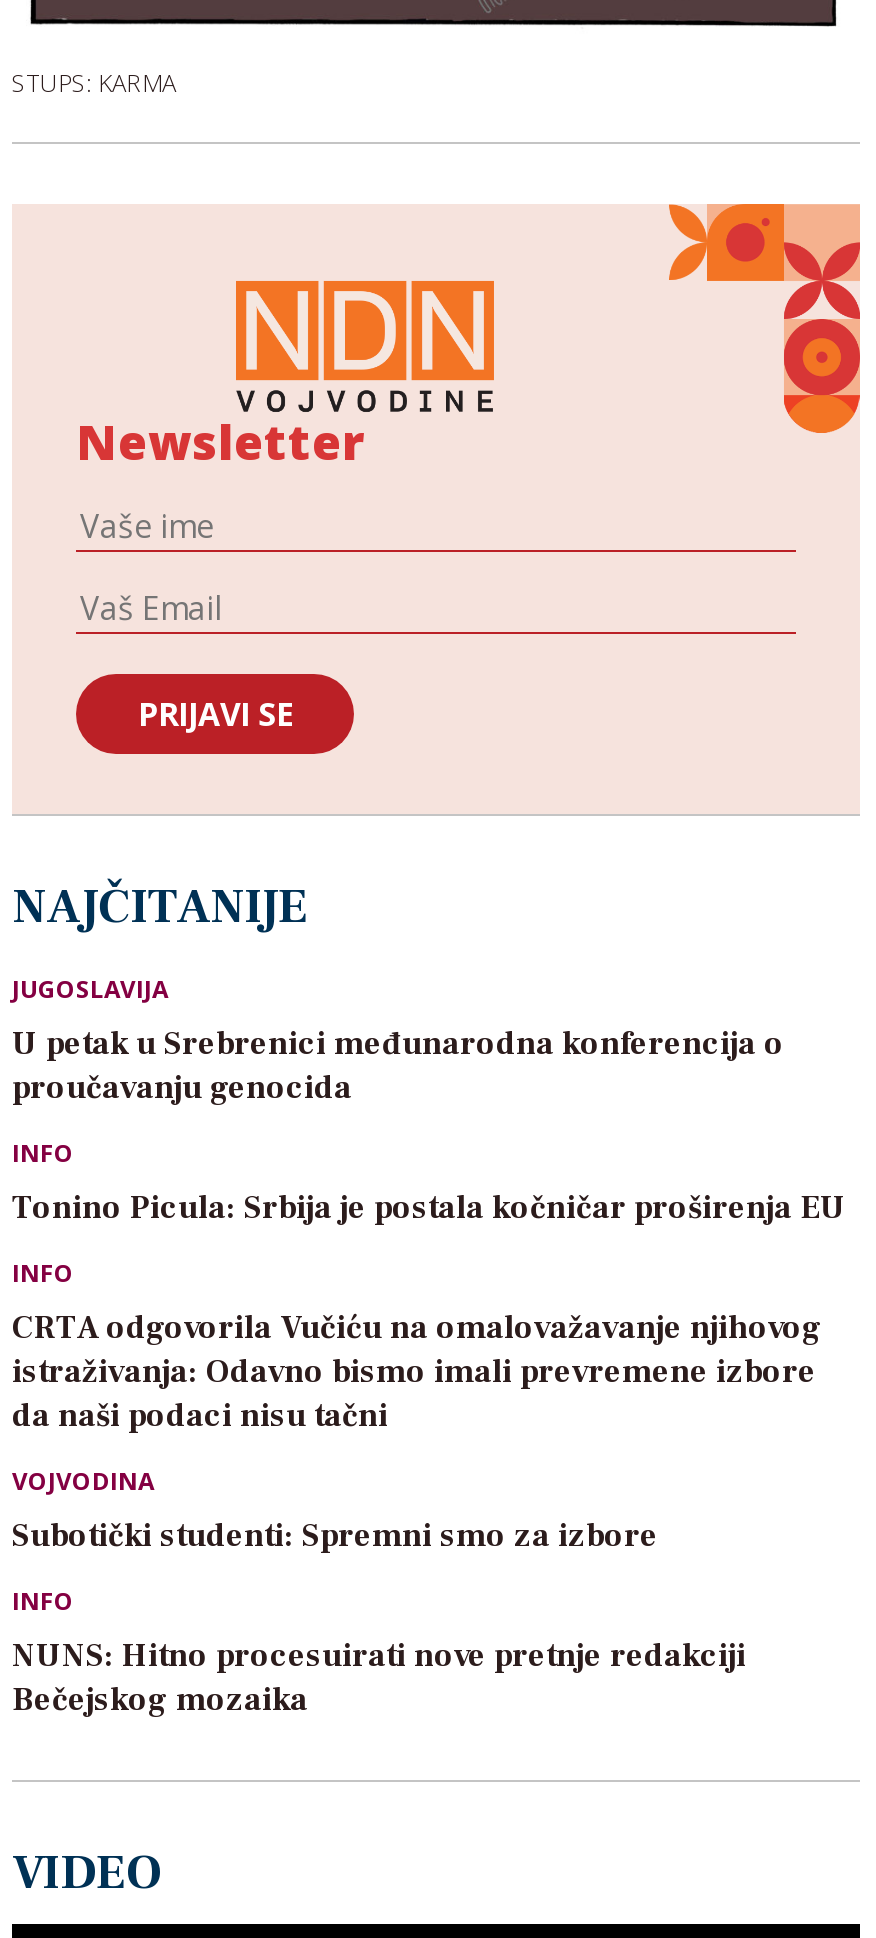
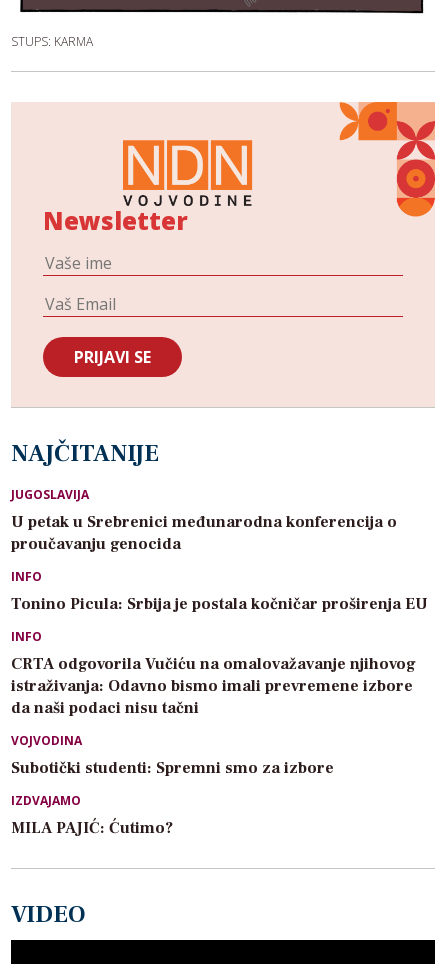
- INFO
- NUNS: Hitno procesuirati nove pretnje redakciji
- Bečejskog mozaika
+ IZDVAJAMO
+ MILA PAJIĆ: Ćutimo?
